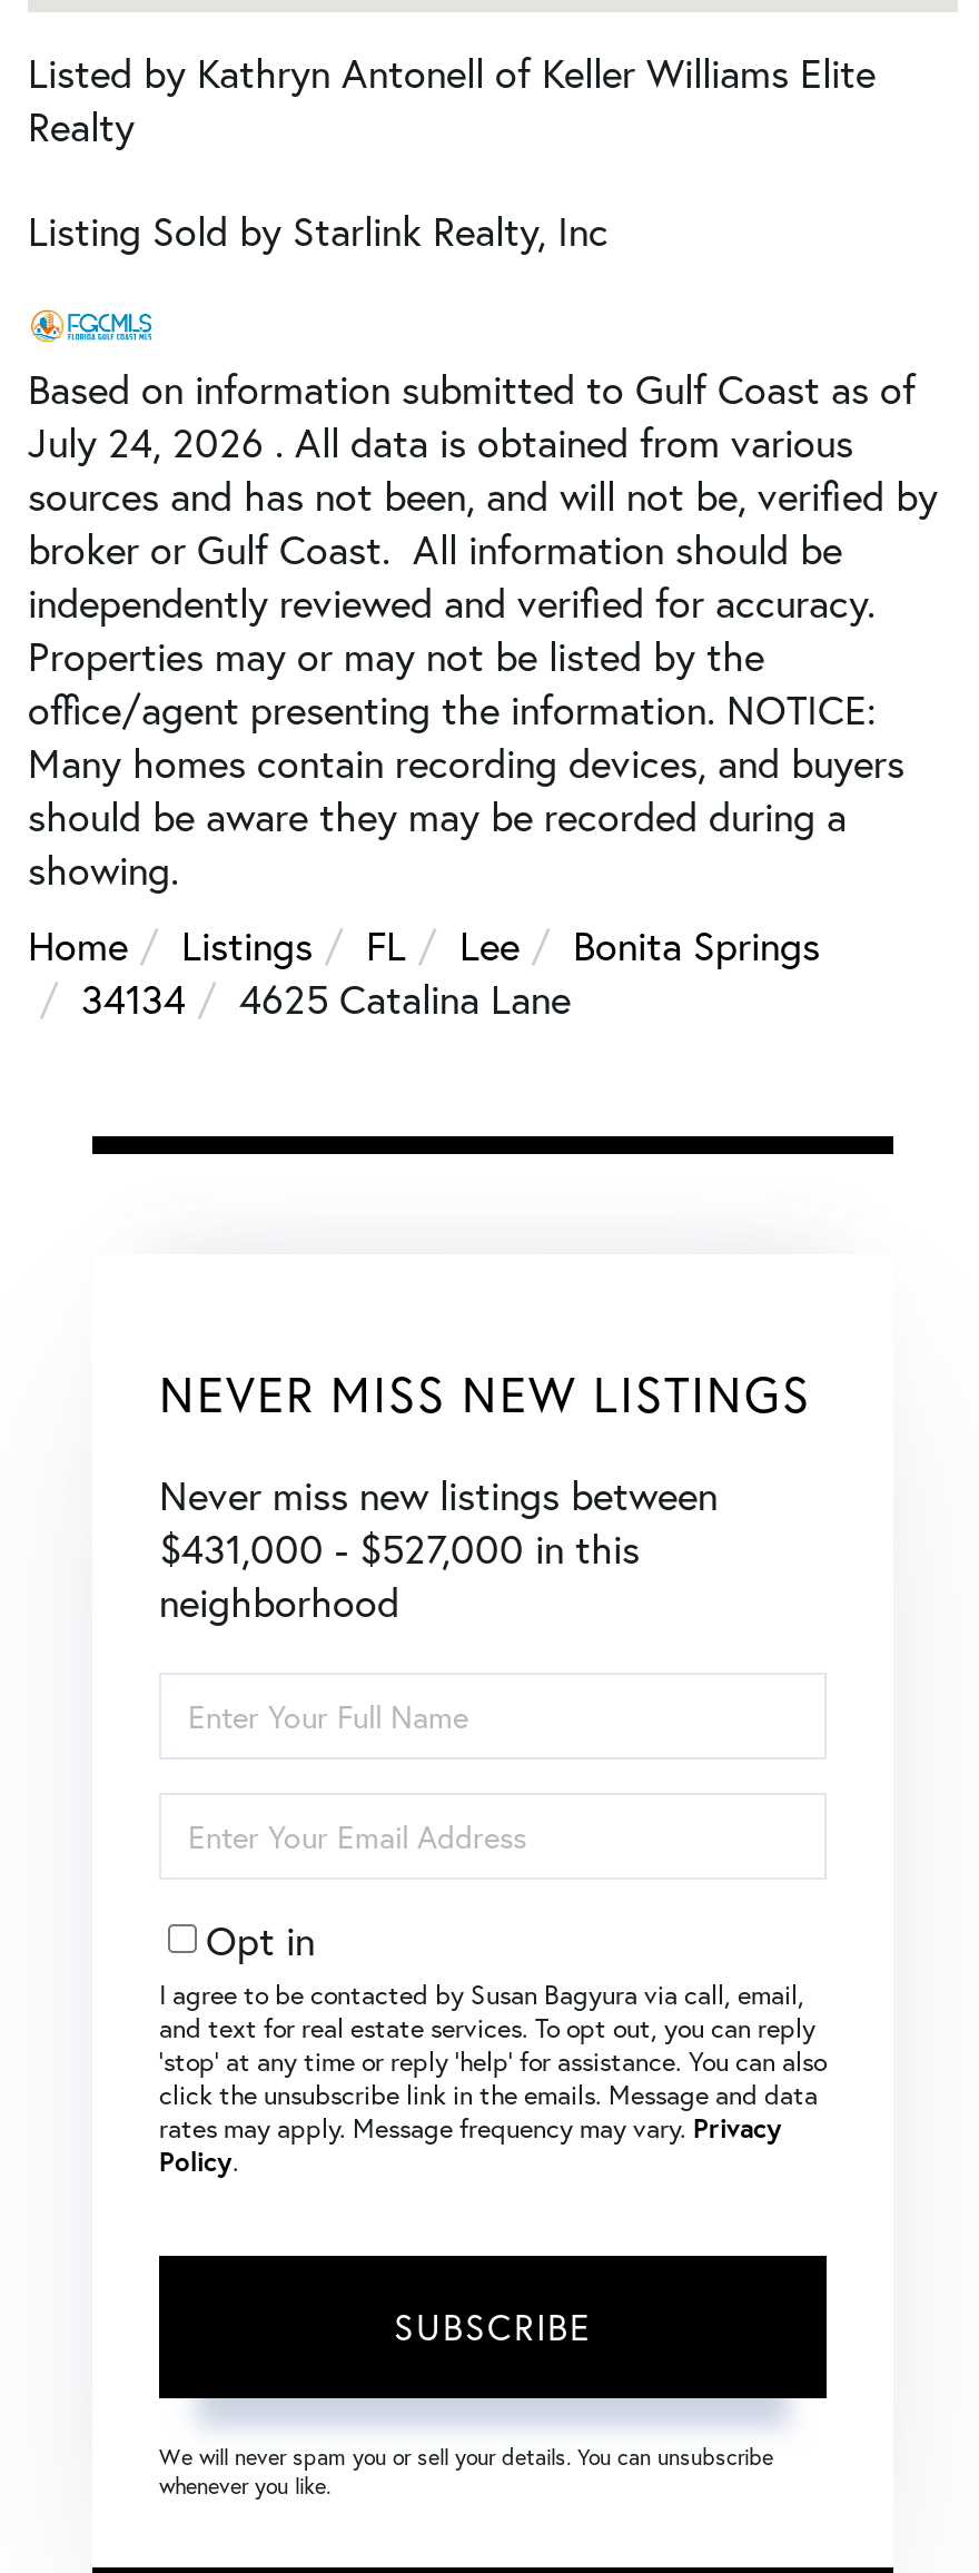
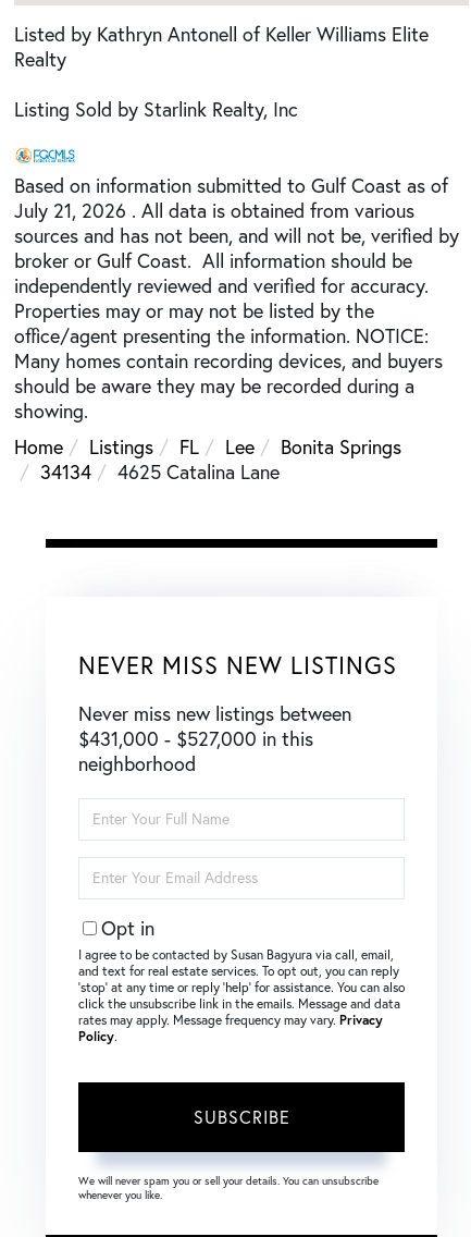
- July 24, 2026 . All data is obtained from various
+ July 21, 2026 . All data is obtained from various
